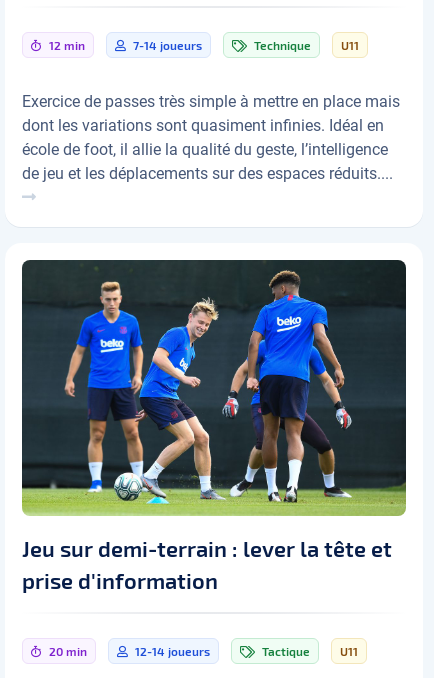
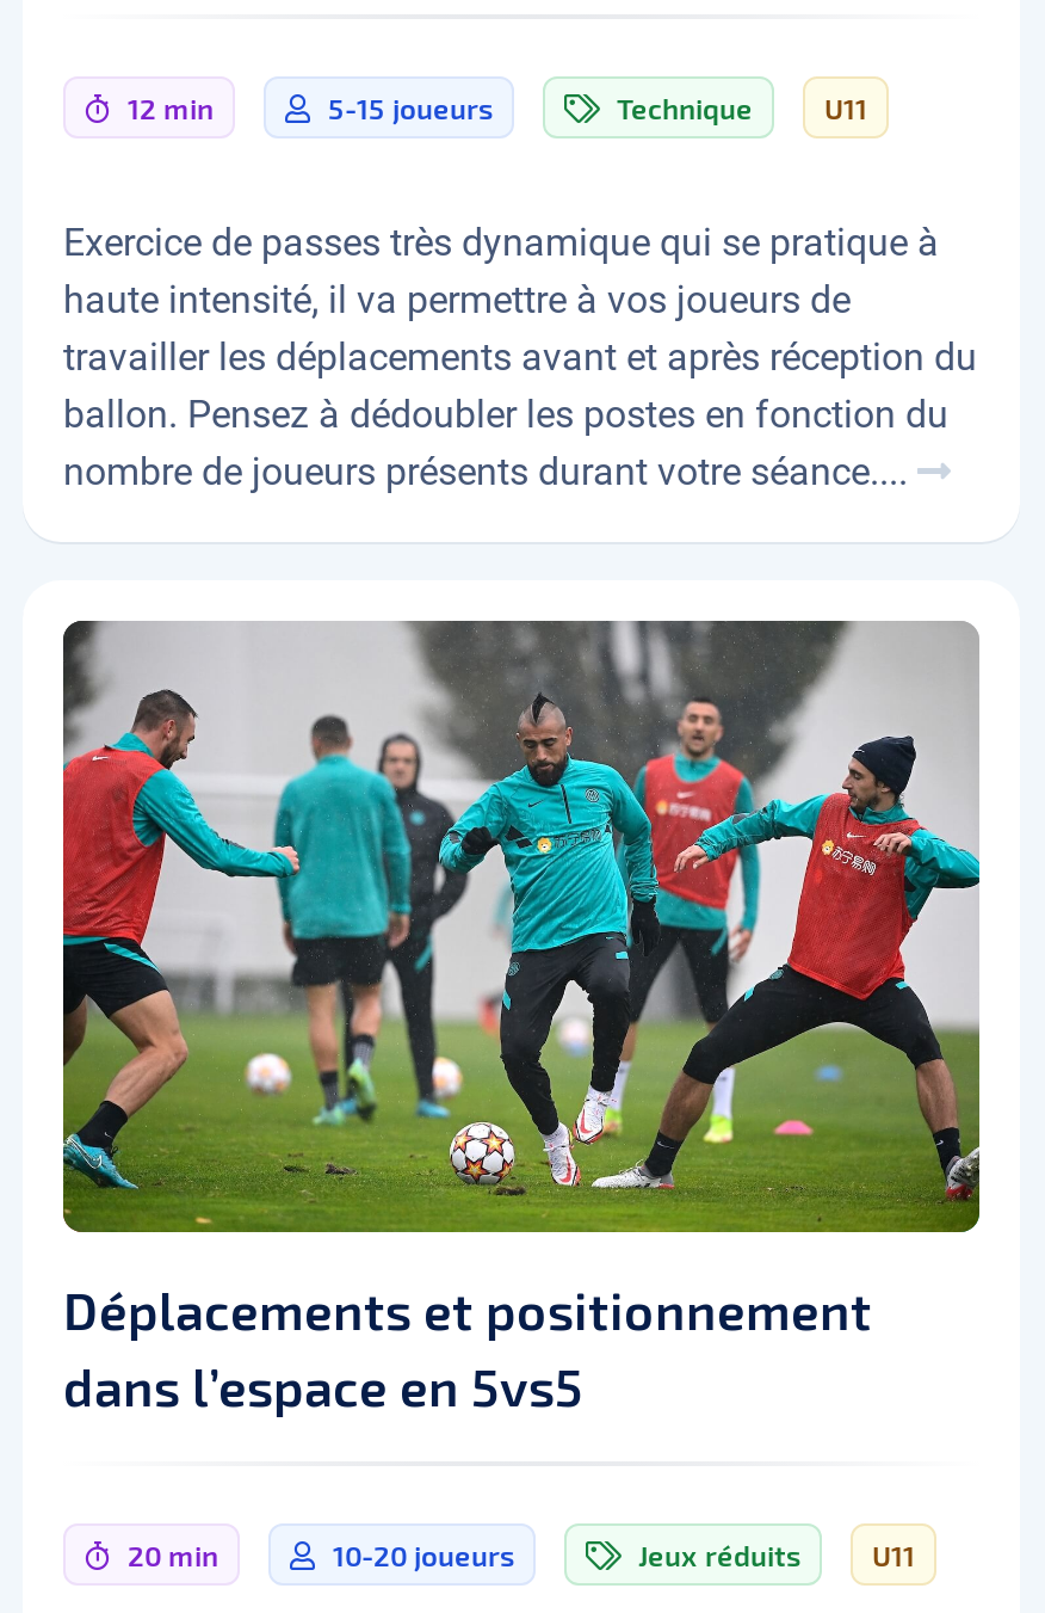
- 7-14 joueurs
+ 5-15 joueurs

- Exercice de passes très simple à mettre en place mais
- dont les variations sont quasiment infinies. Idéal en
- école de foot, il allie la qualité du geste, l’intelligence
- de jeu et les déplacements sur des espaces réduits....
+ Exercice de passes très dynamique qui se pratique à
+ haute intensité, il va permettre à vos joueurs de
+ travailler les déplacements avant et après réception du
+ ballon. Pensez à dédoubler les postes en fonction du
+ nombre de joueurs présents durant votre séance....

- [image]
- Jeu sur demi-terrain : lever la tête et
- prise d'information
+ [image]
+ Déplacements et positionnement
+ dans l’espace en 5vs5

- 12-14 joueurs
- Tactique
+ 10-20 joueurs
+ Jeux réduits
